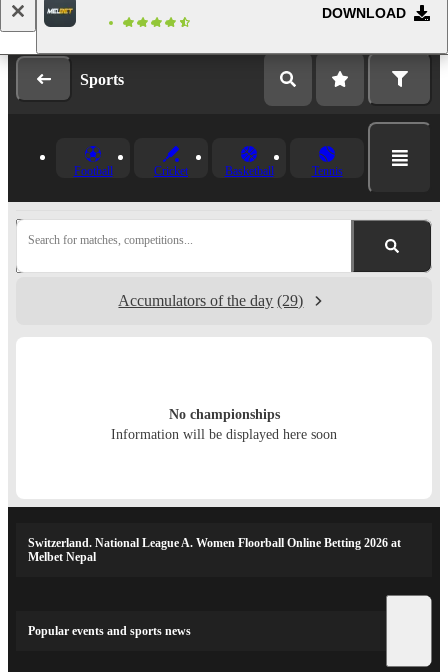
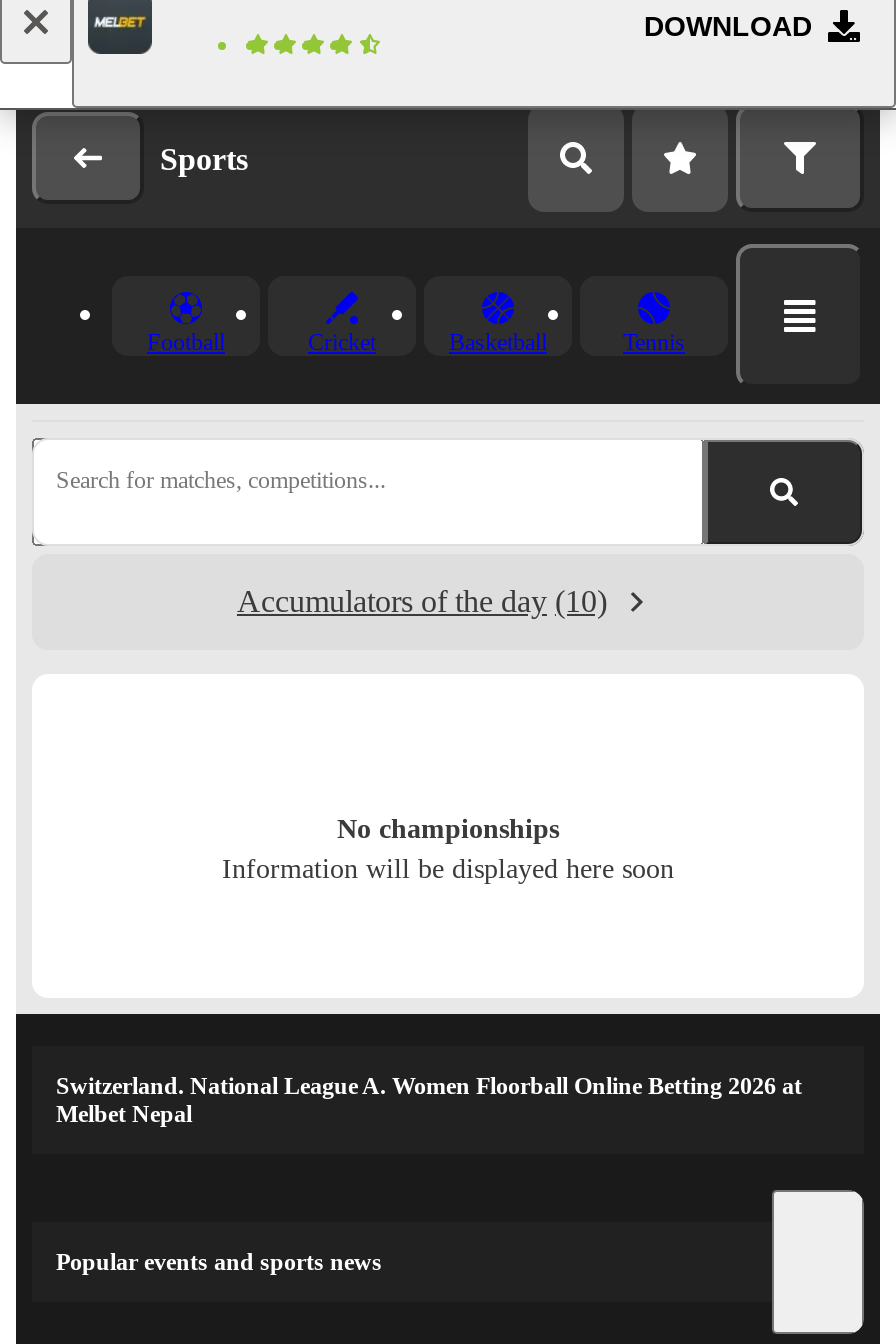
- Accumulators of the day (29)
+ Accumulators of the day (10)
